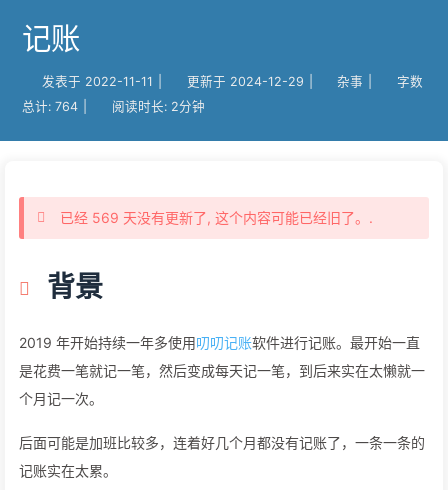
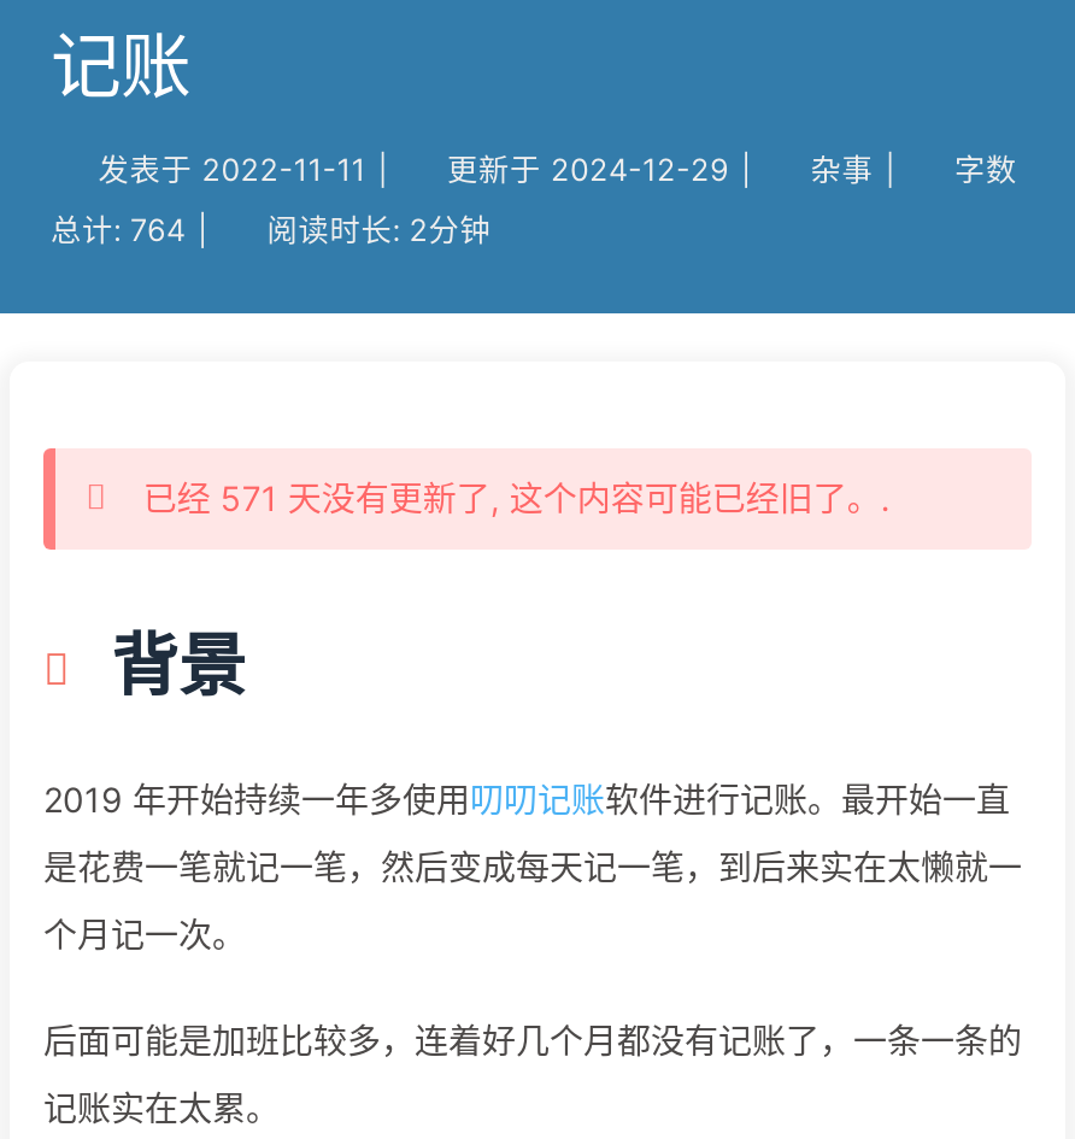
- 已经 569 天没有更新了, 这个内容可能已经旧了。.
+ 已经 571 天没有更新了, 这个内容可能已经旧了。.
